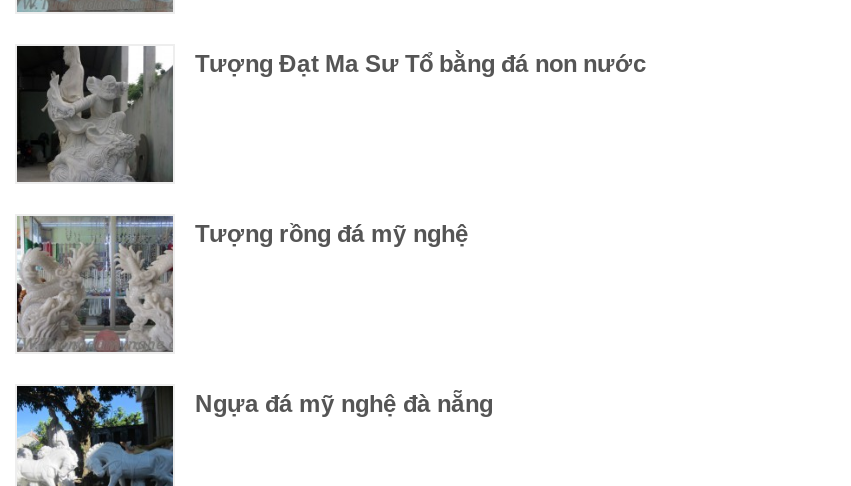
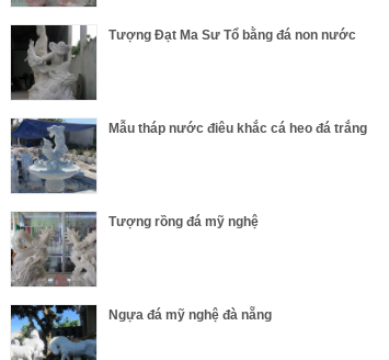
+ [image]
+ Mẫu tháp nước điêu khắc cá heo đá trắng
